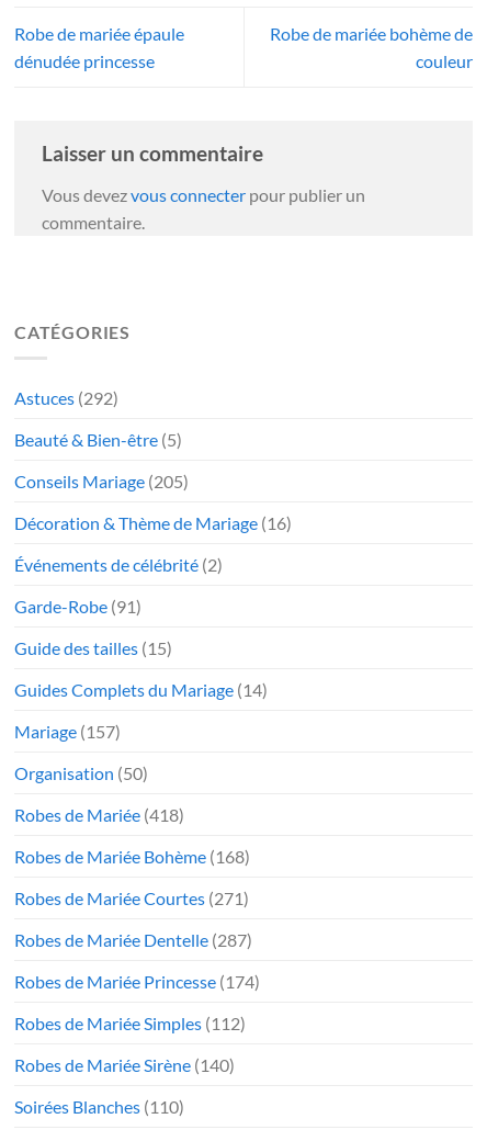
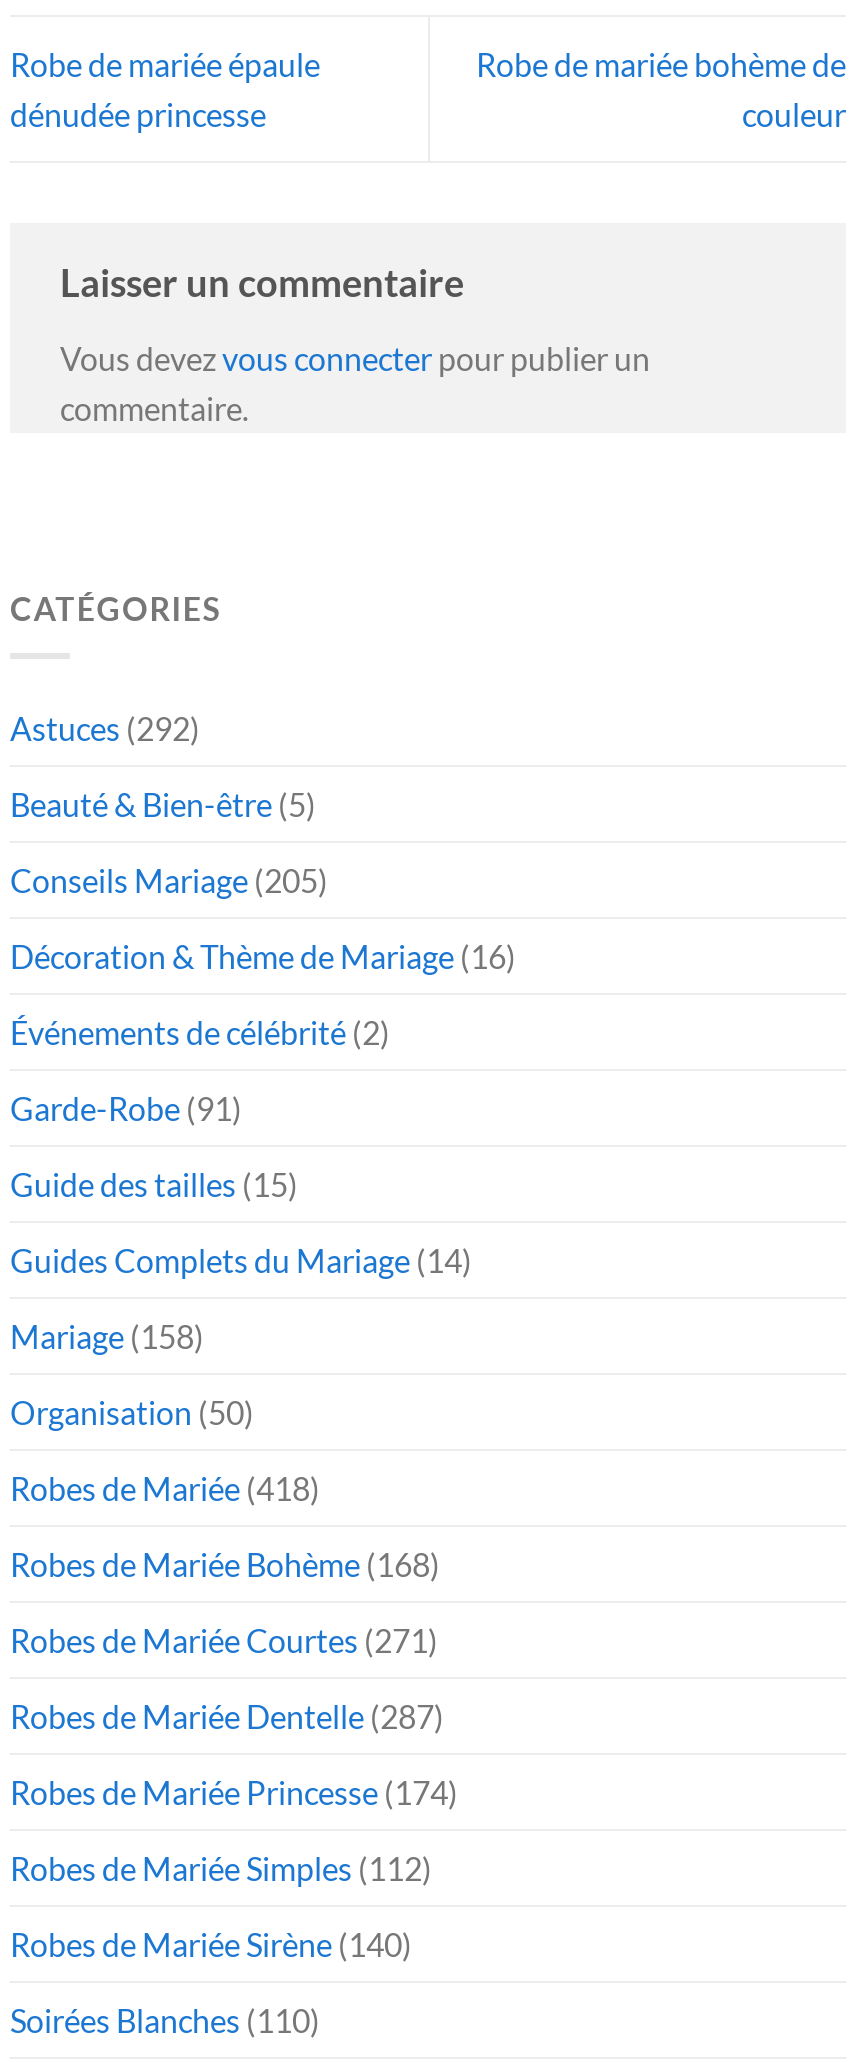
- Mariage (157)
+ Mariage (158)
